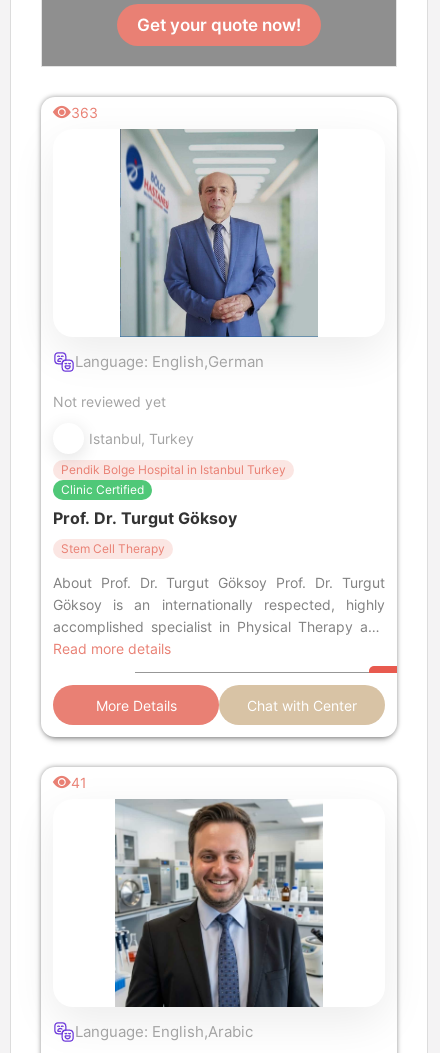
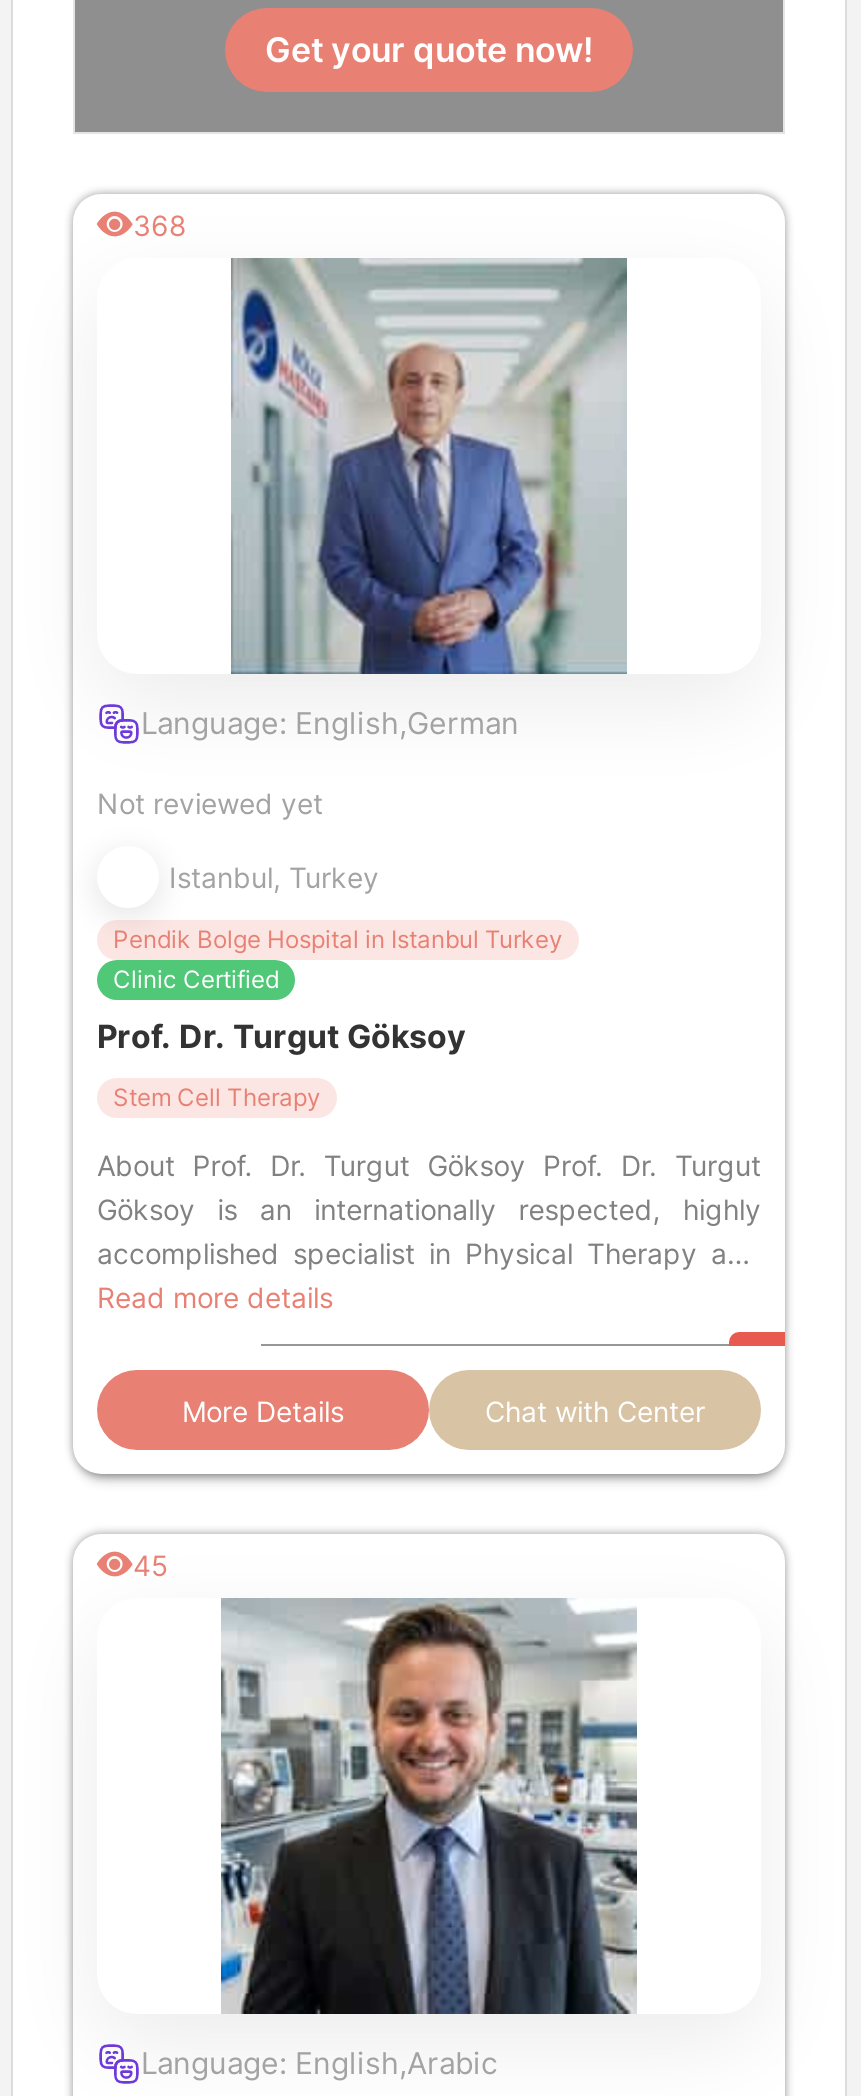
- 363
+ 368

- 41
+ 45
